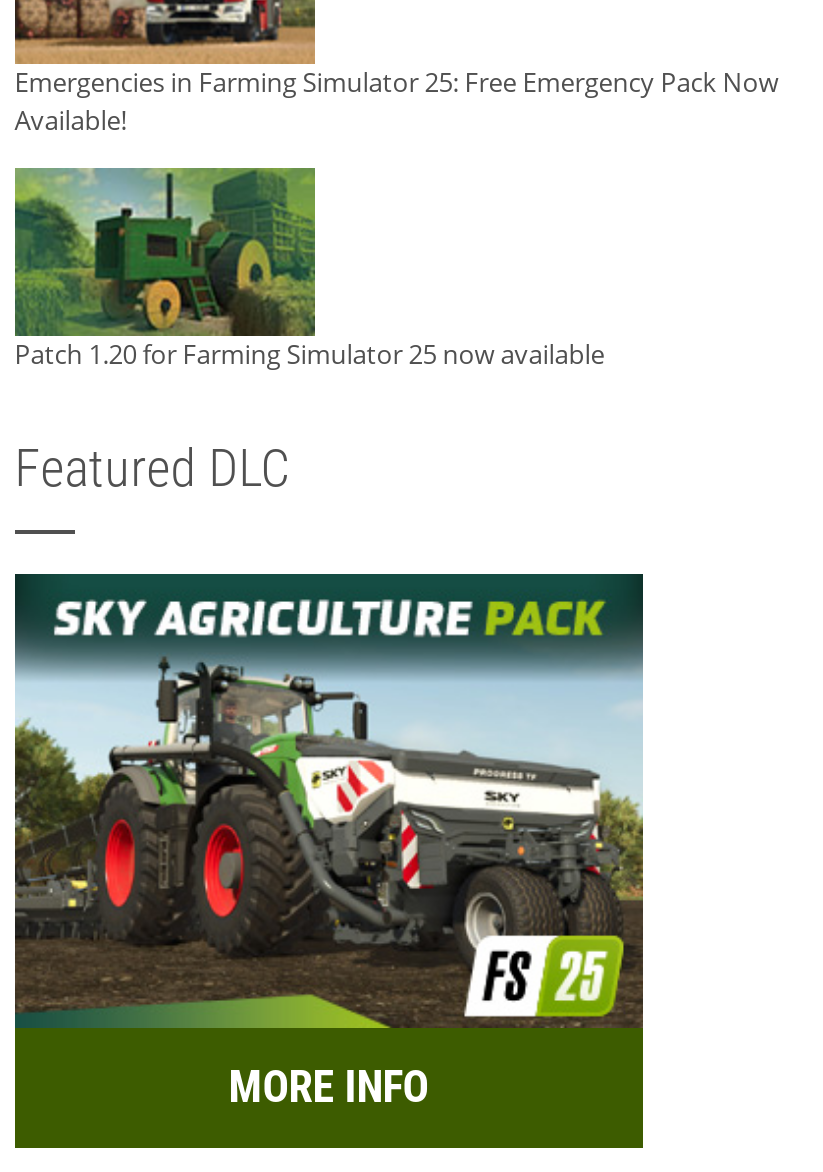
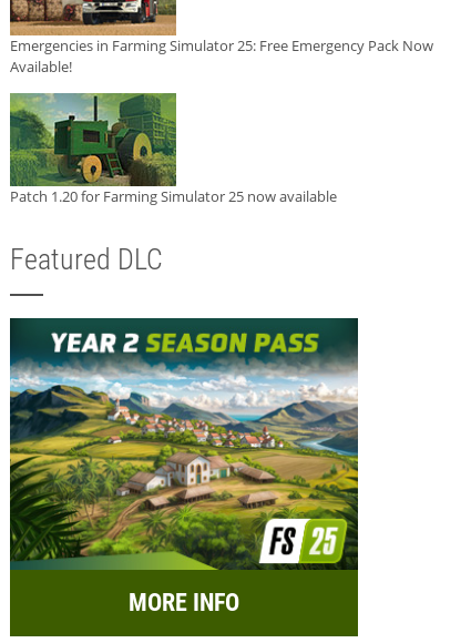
- [image]
+ [image]
